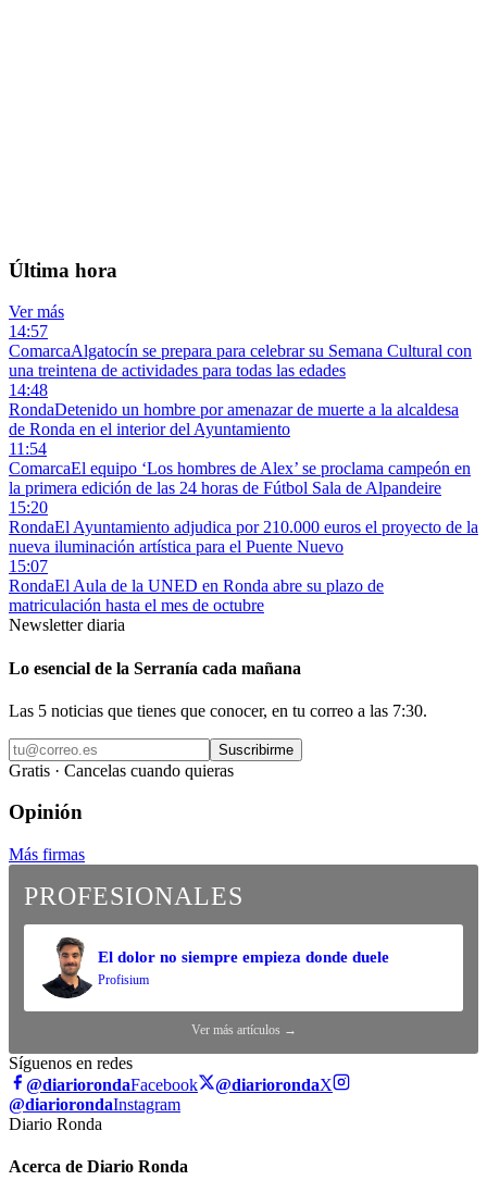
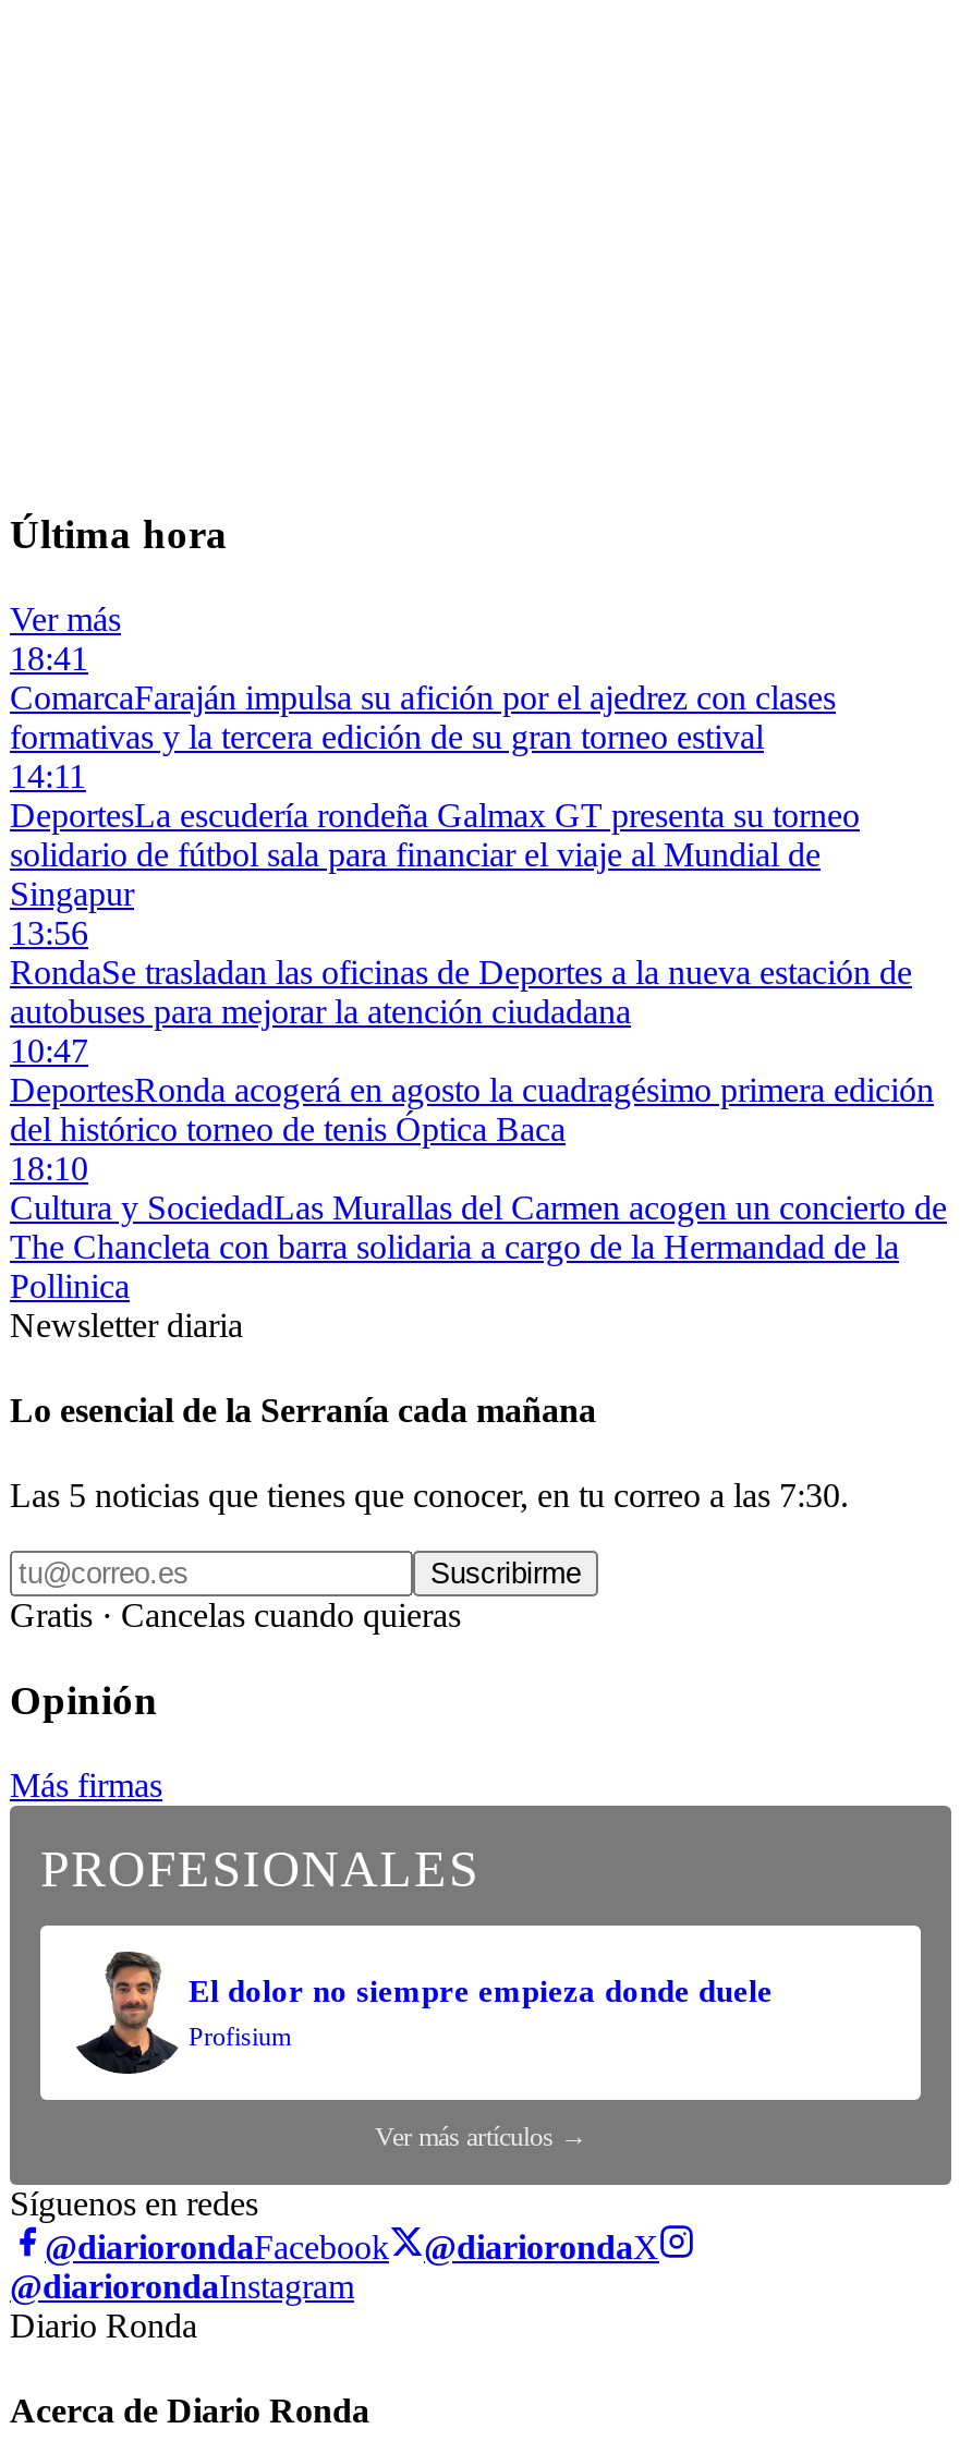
- 14:57
- ComarcaAlgatocín se prepara para celebrar su Semana Cultural con
- una treintena de actividades para todas las edades
- 14:48
- RondaDetenido un hombre por amenazar de muerte a la alcaldesa
- de Ronda en el interior del Ayuntamiento
- 11:54
- ComarcaEl equipo ‘Los hombres de Alex’ se proclama campeón en
- la primera edición de las 24 horas de Fútbol Sala de Alpandeire
- 15:20
- RondaEl Ayuntamiento adjudica por 210.000 euros el proyecto de la
- nueva iluminación artística para el Puente Nuevo
- 15:07
- RondaEl Aula de la UNED en Ronda abre su plazo de
- matriculación hasta el mes de octubre
+ 18:41
+ ComarcaFaraján impulsa su afición por el ajedrez con clases
+ formativas y la tercera edición de su gran torneo estival
+ 14:11
+ DeportesLa escudería rondeña Galmax GT presenta su torneo
+ solidario de fútbol sala para financiar el viaje al Mundial de
+ Singapur
+ 13:56
+ RondaSe trasladan las oficinas de Deportes a la nueva estación de
+ autobuses para mejorar la atención ciudadana
+ 10:47
+ DeportesRonda acogerá en agosto la cuadragésimo primera edición
+ del histórico torneo de tenis Óptica Baca
+ 18:10
+ Cultura y SociedadLas Murallas del Carmen acogen un concierto de
+ The Chancleta con barra solidaria a cargo de la Hermandad de la
+ Pollinica
